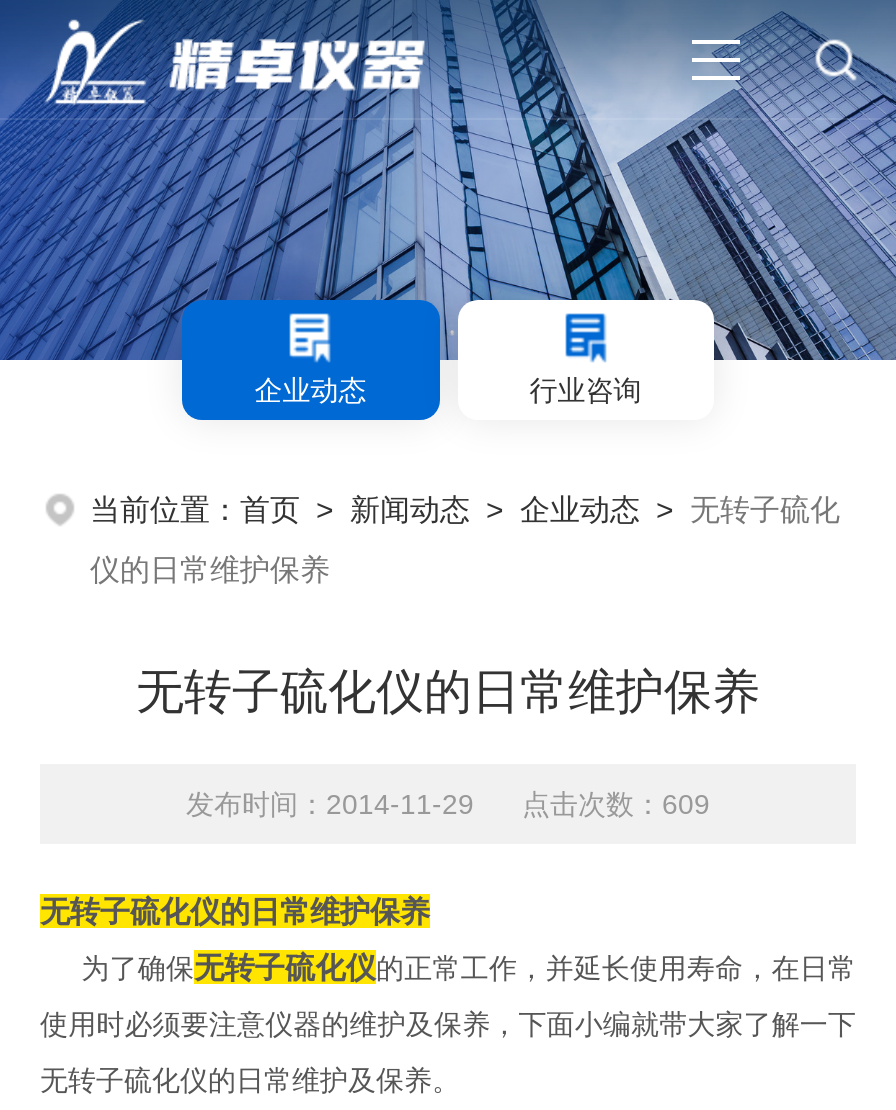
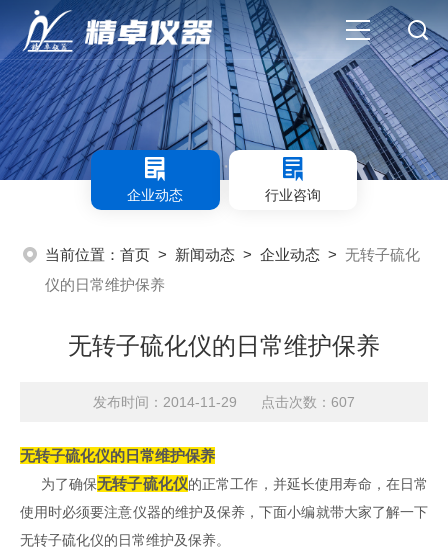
- 发布时间：2014-11-29 点击次数：609
+ 发布时间：2014-11-29 点击次数：607
